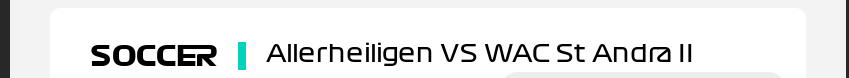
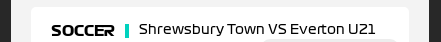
- Allerheiligen VS WAC St Andra II
+ Shrewsbury Town VS Everton U21
